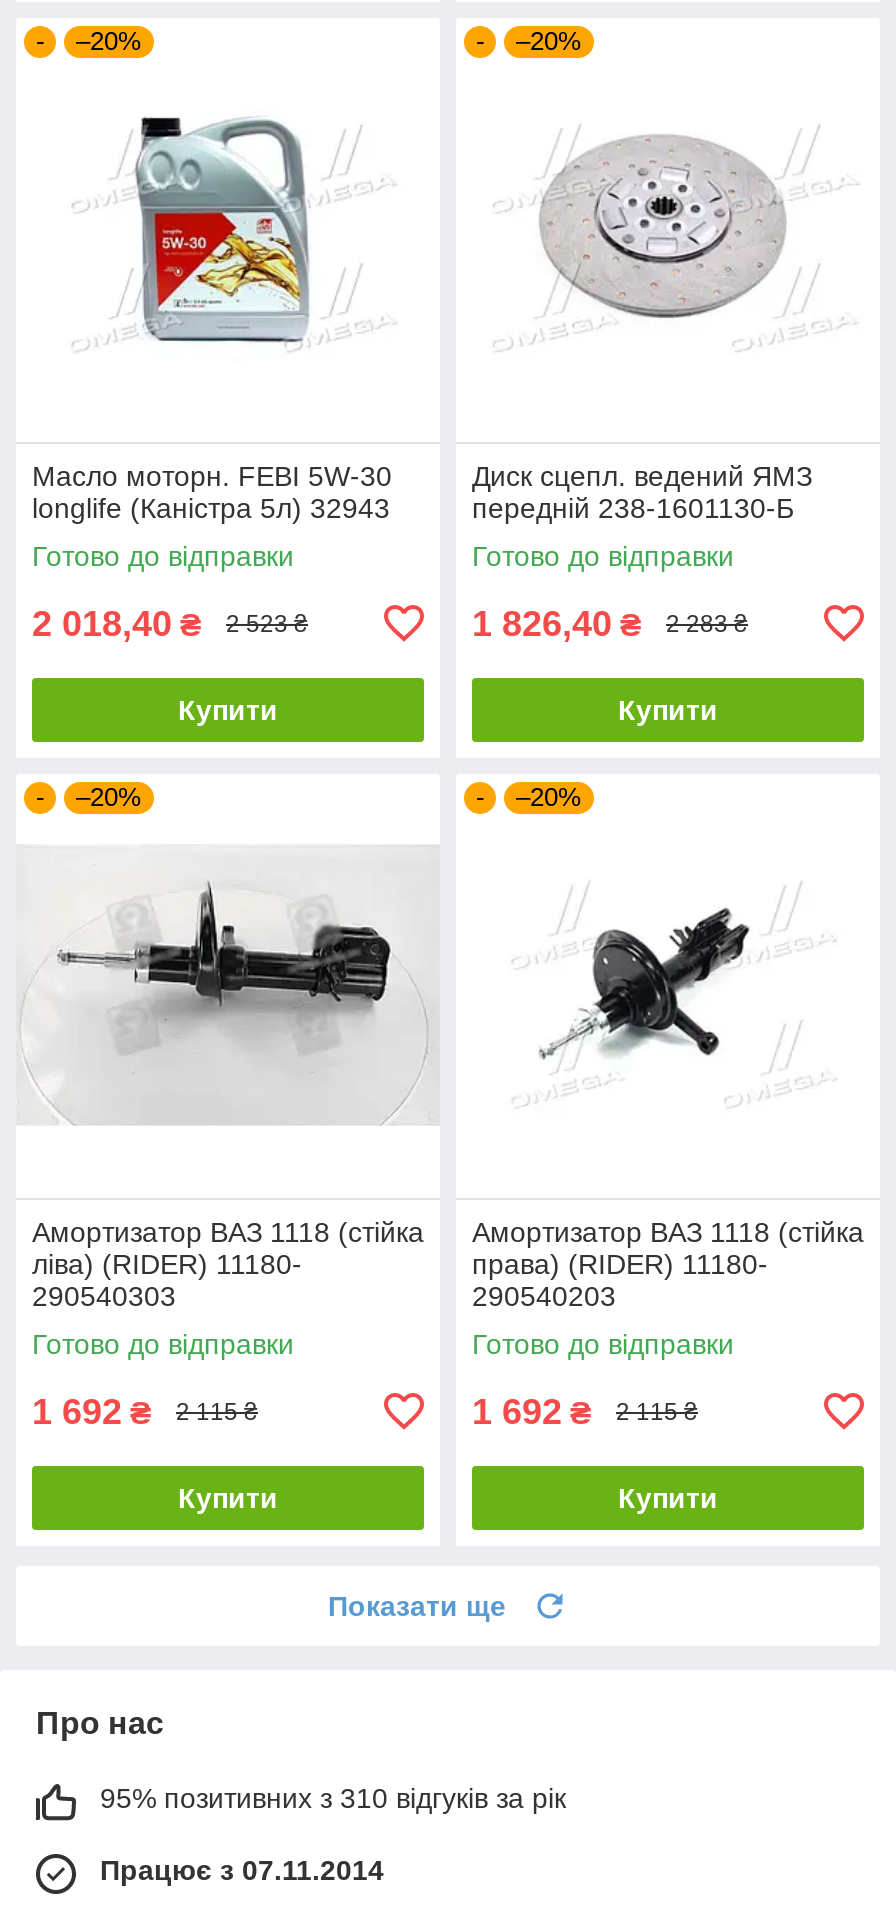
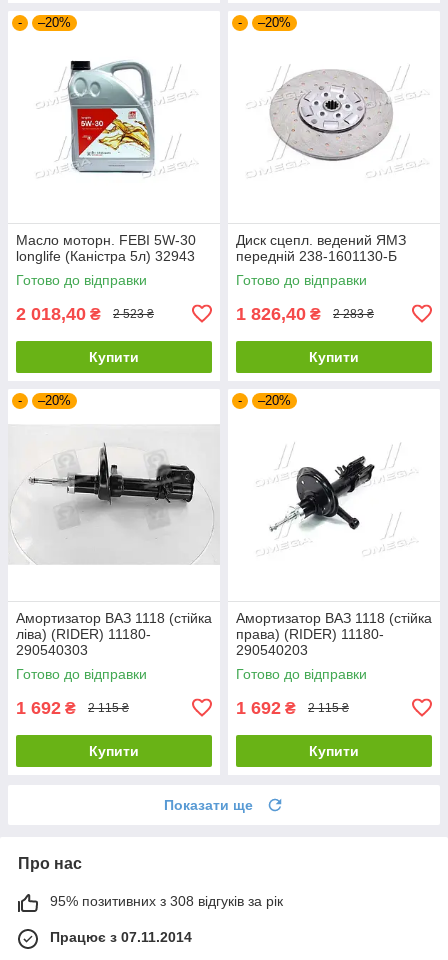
- 95% позитивних з 310 відгуків за рік
+ 95% позитивних з 308 відгуків за рік
